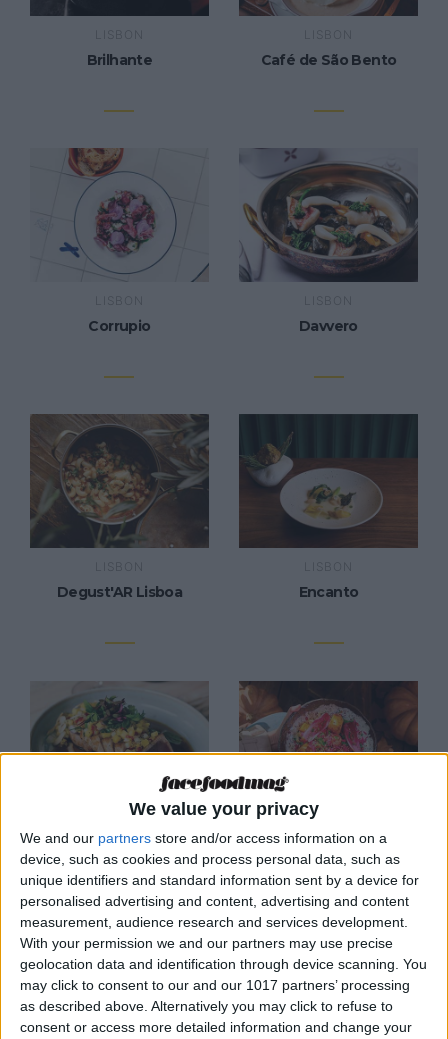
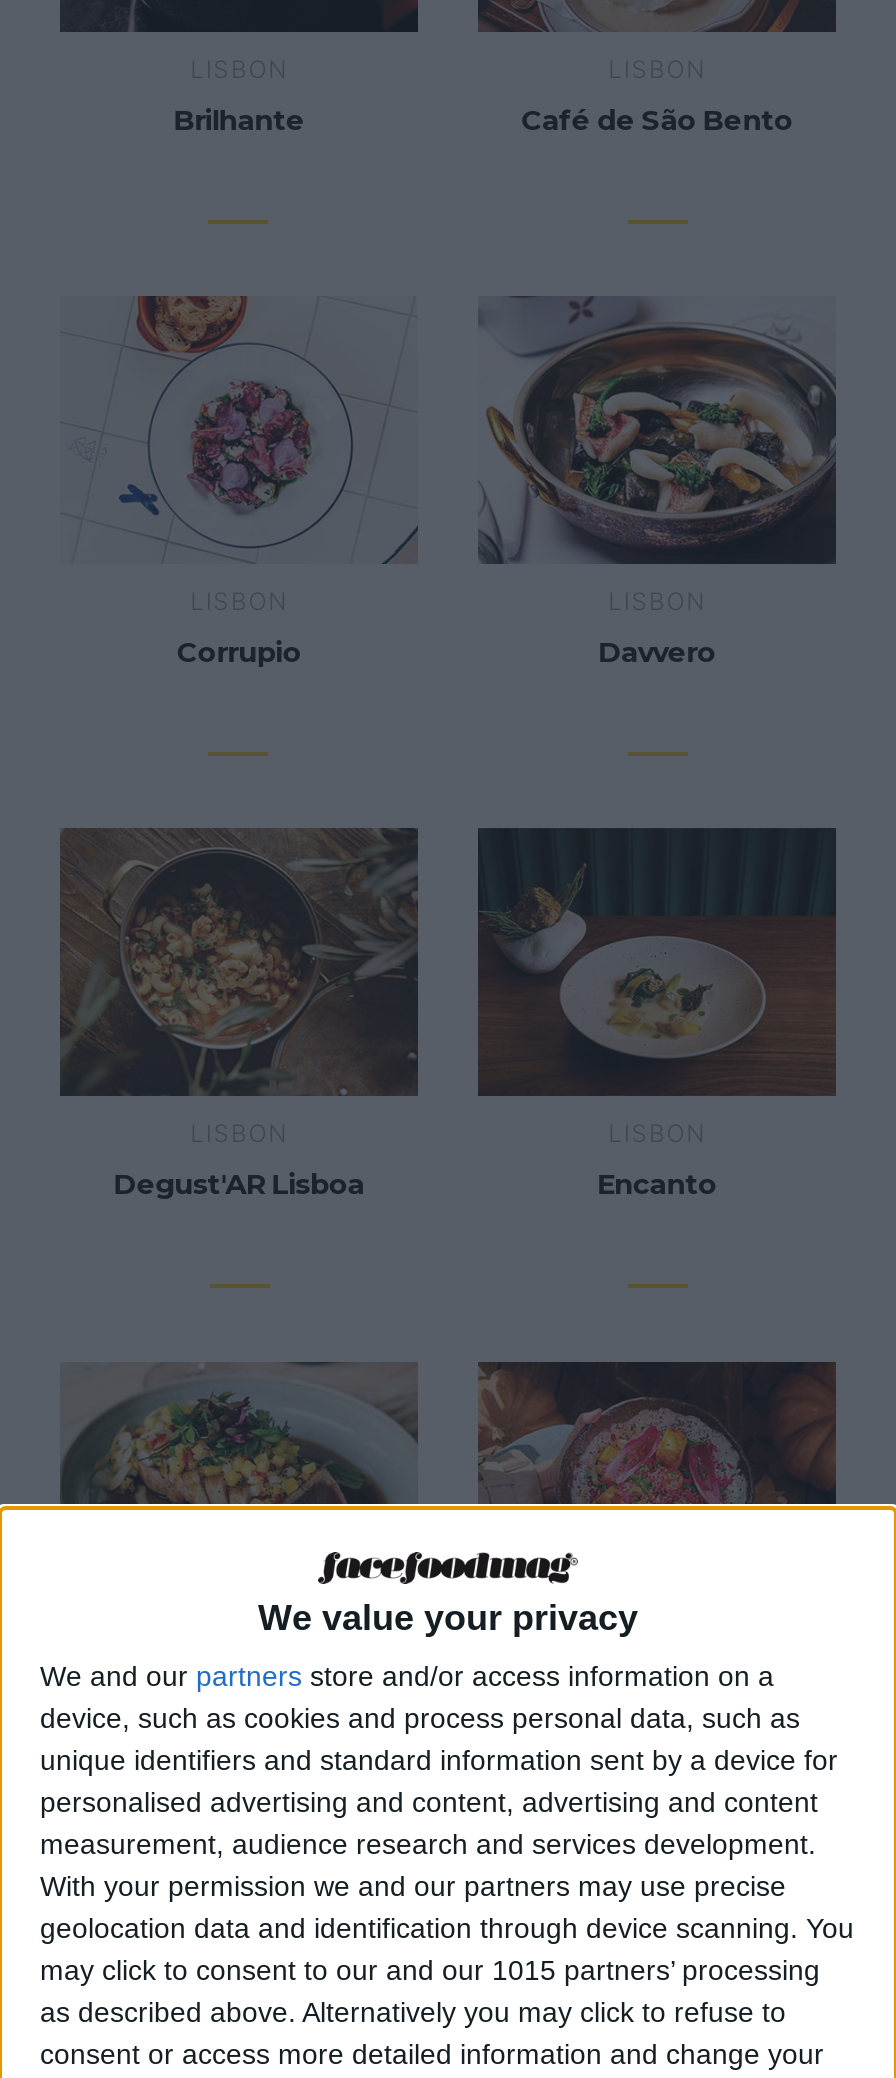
- may click to consent to our and our 1017 partners’ processing
+ may click to consent to our and our 1015 partners’ processing
